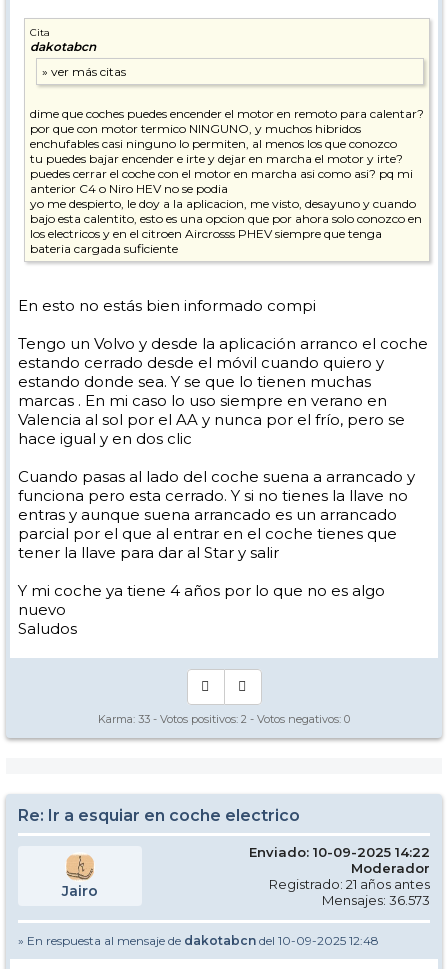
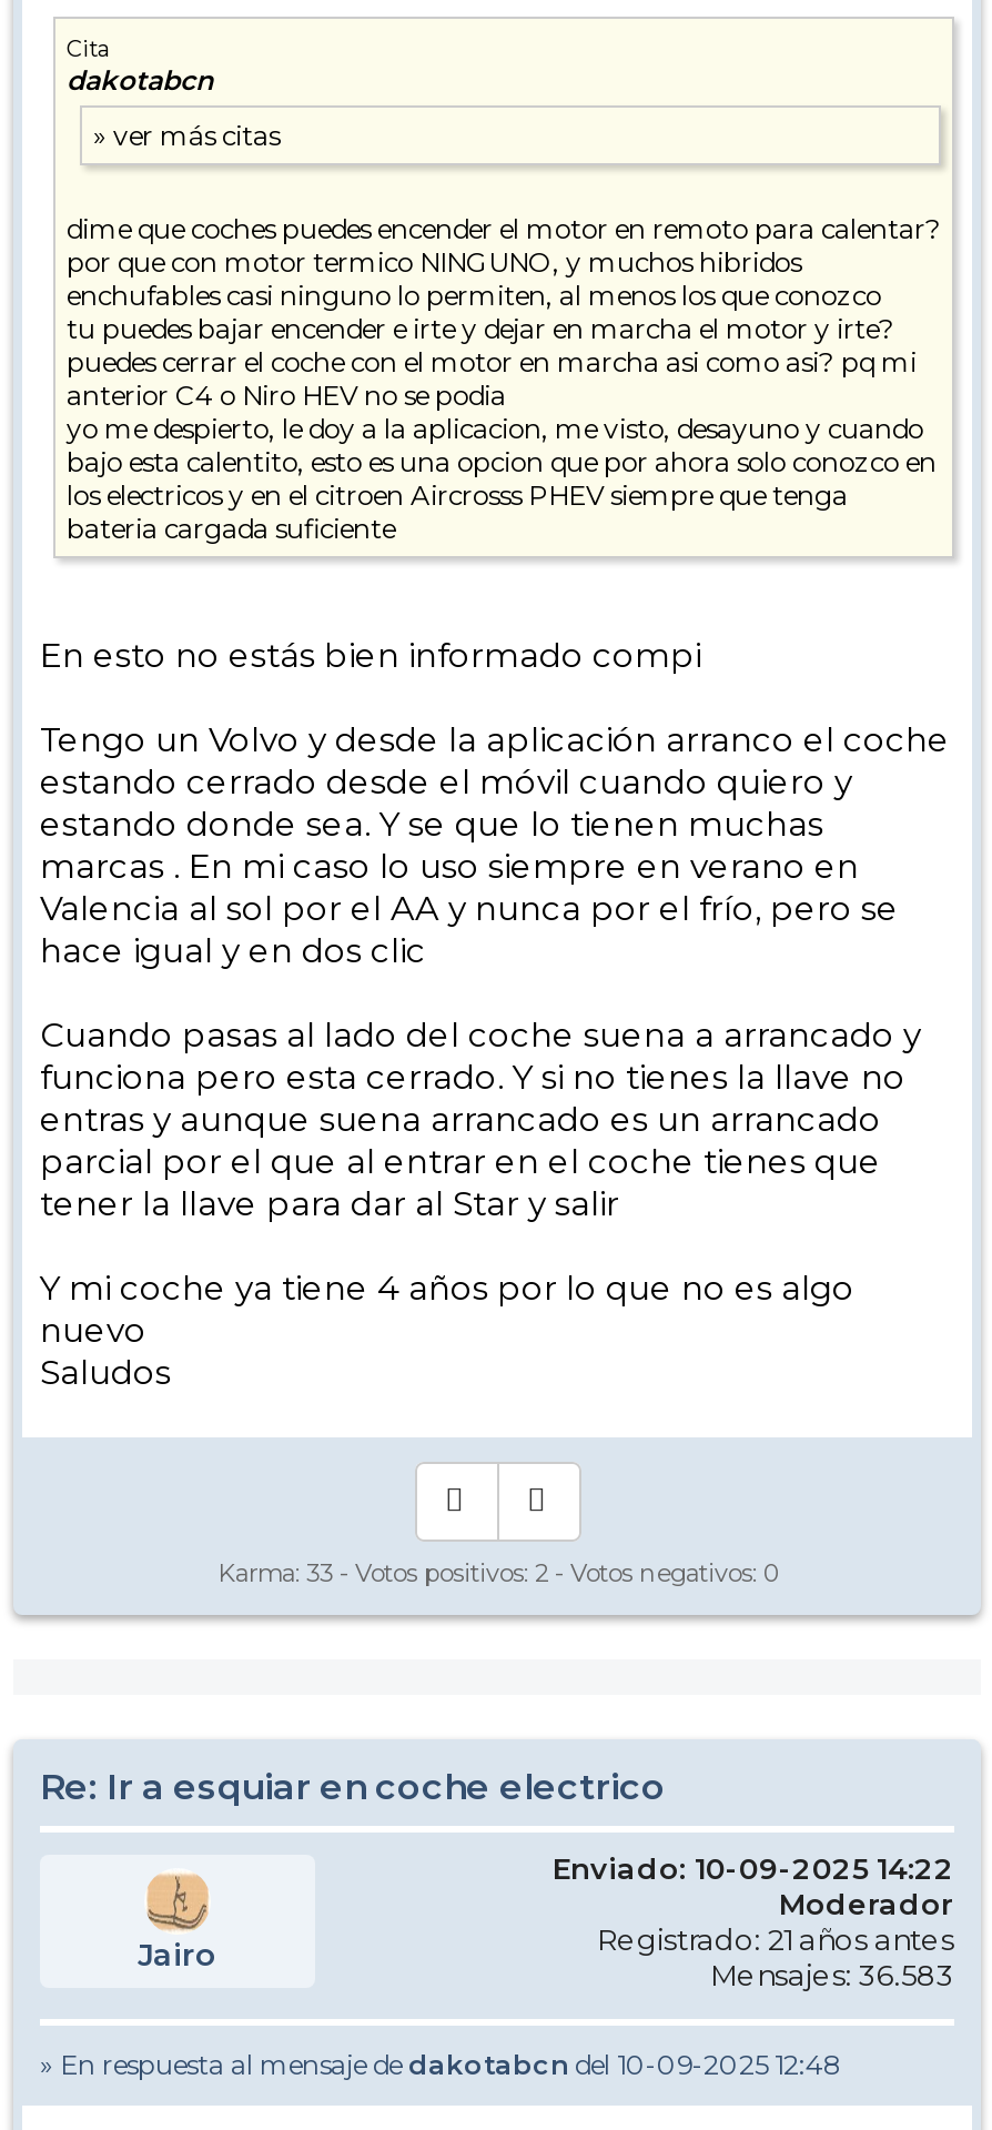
- Mensajes: 36.573
+ Mensajes: 36.583
